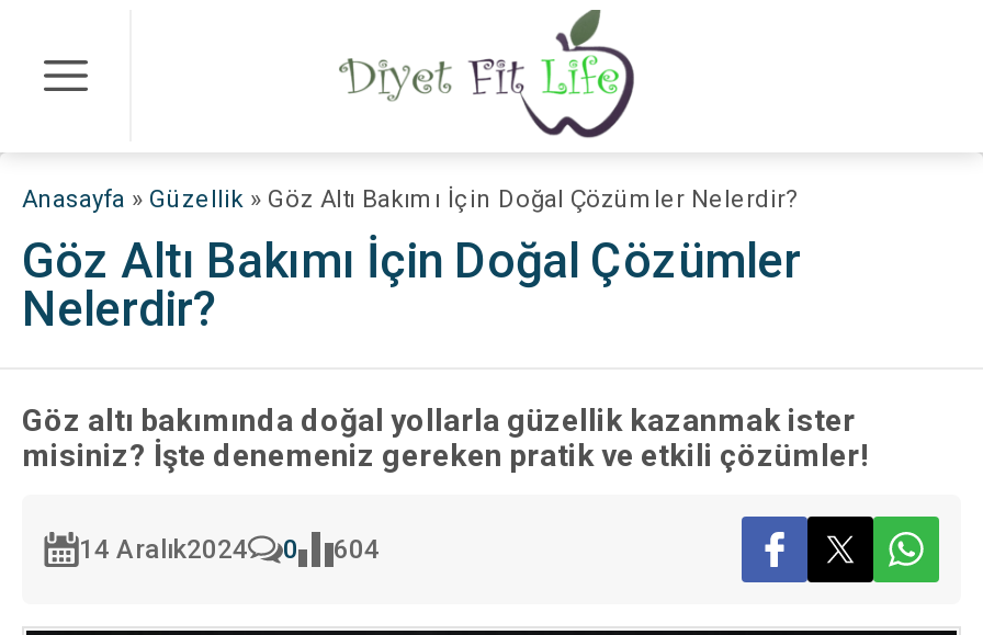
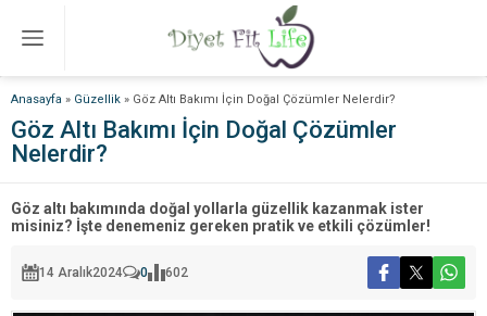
- 14 Aralık2024 0 604
+ 14 Aralık2024 0 602
